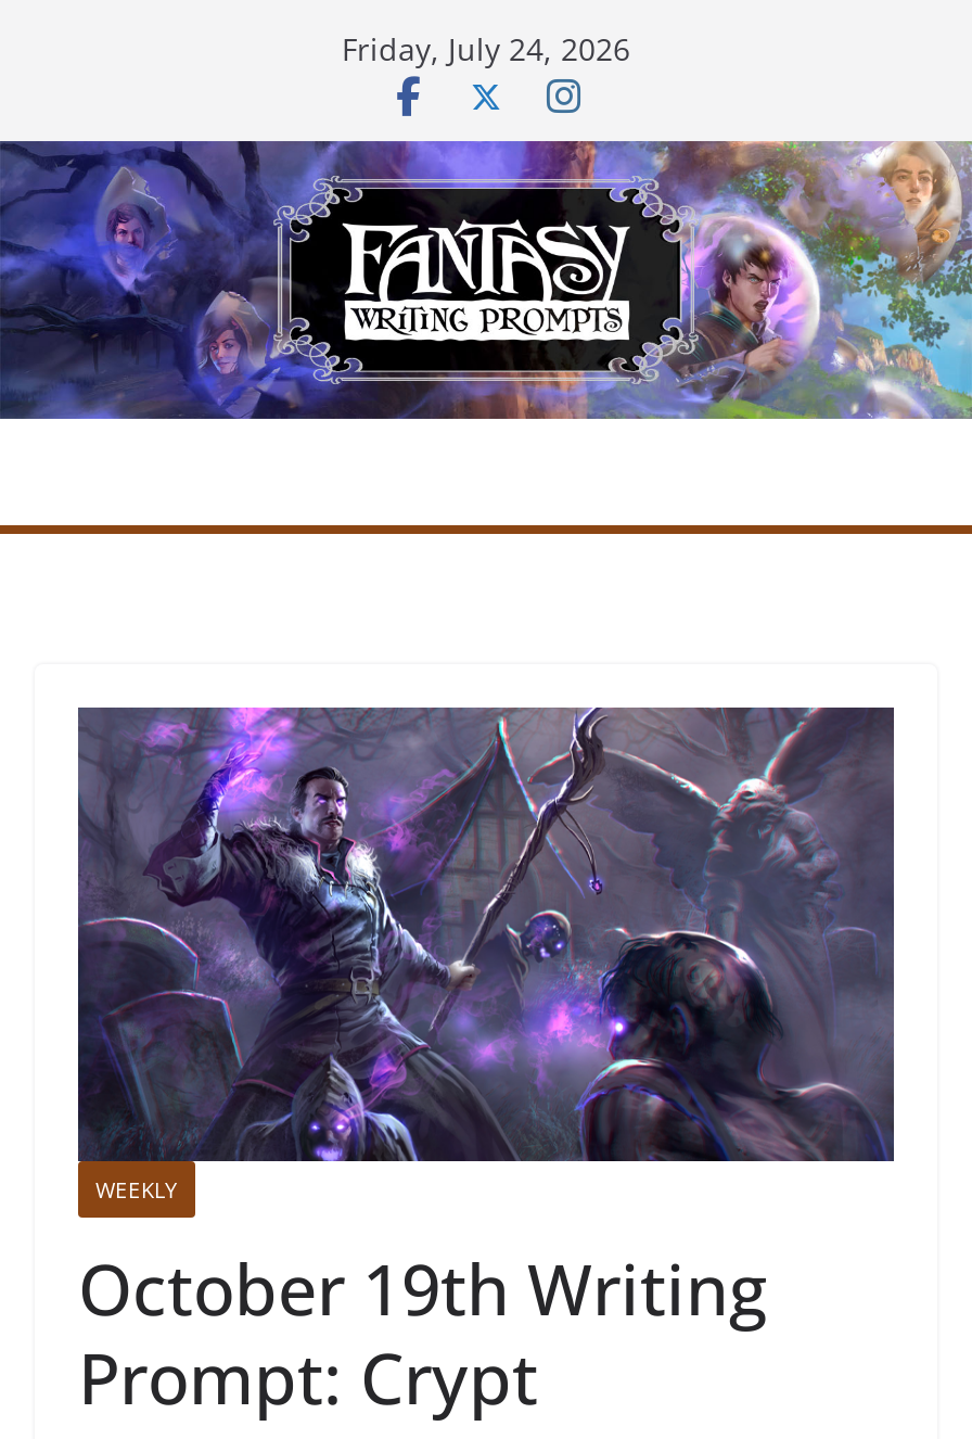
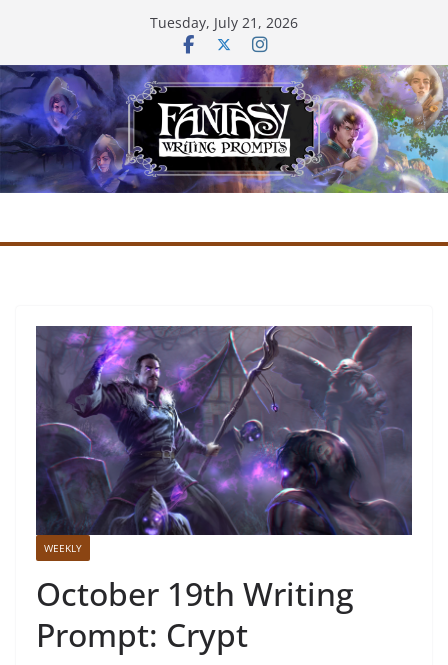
- Friday, July 24, 2026
+ Tuesday, July 21, 2026
